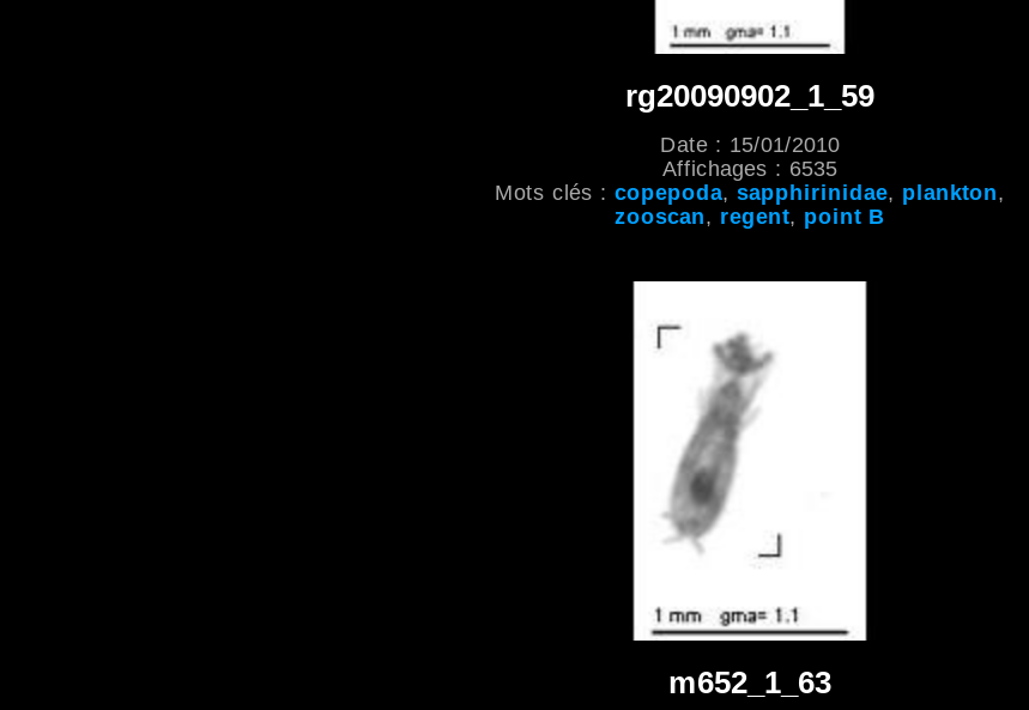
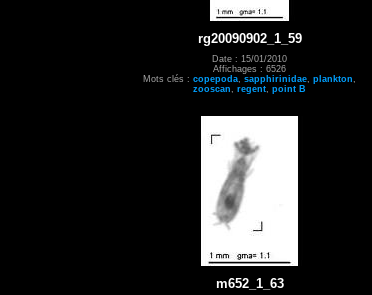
- Affichages : 6535
+ Affichages : 6526
